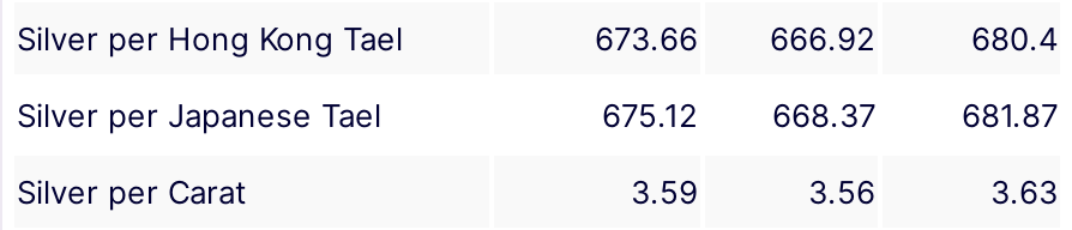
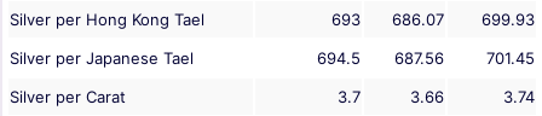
- 673.66
+ 693

- 666.92
+ 686.07

- 680.4
+ 699.93

- 675.12
+ 694.5

- 668.37
+ 687.56

- 681.87
+ 701.45

- 3.59
+ 3.7

- 3.56
+ 3.66

- 3.63
+ 3.74
